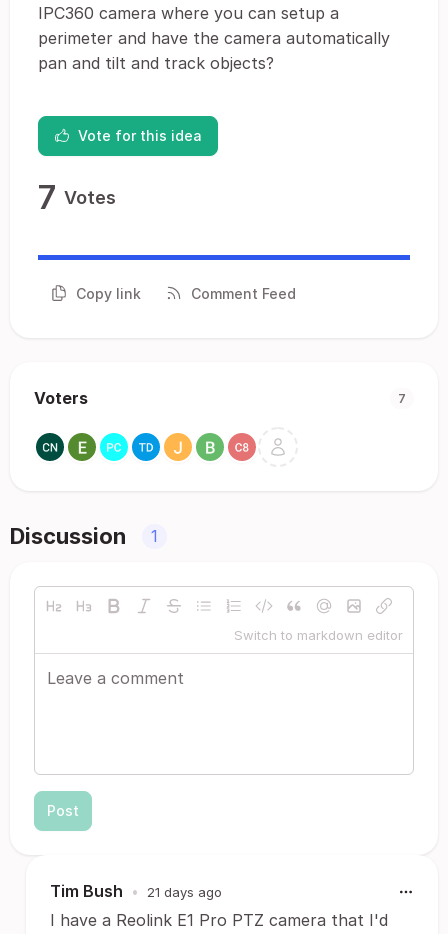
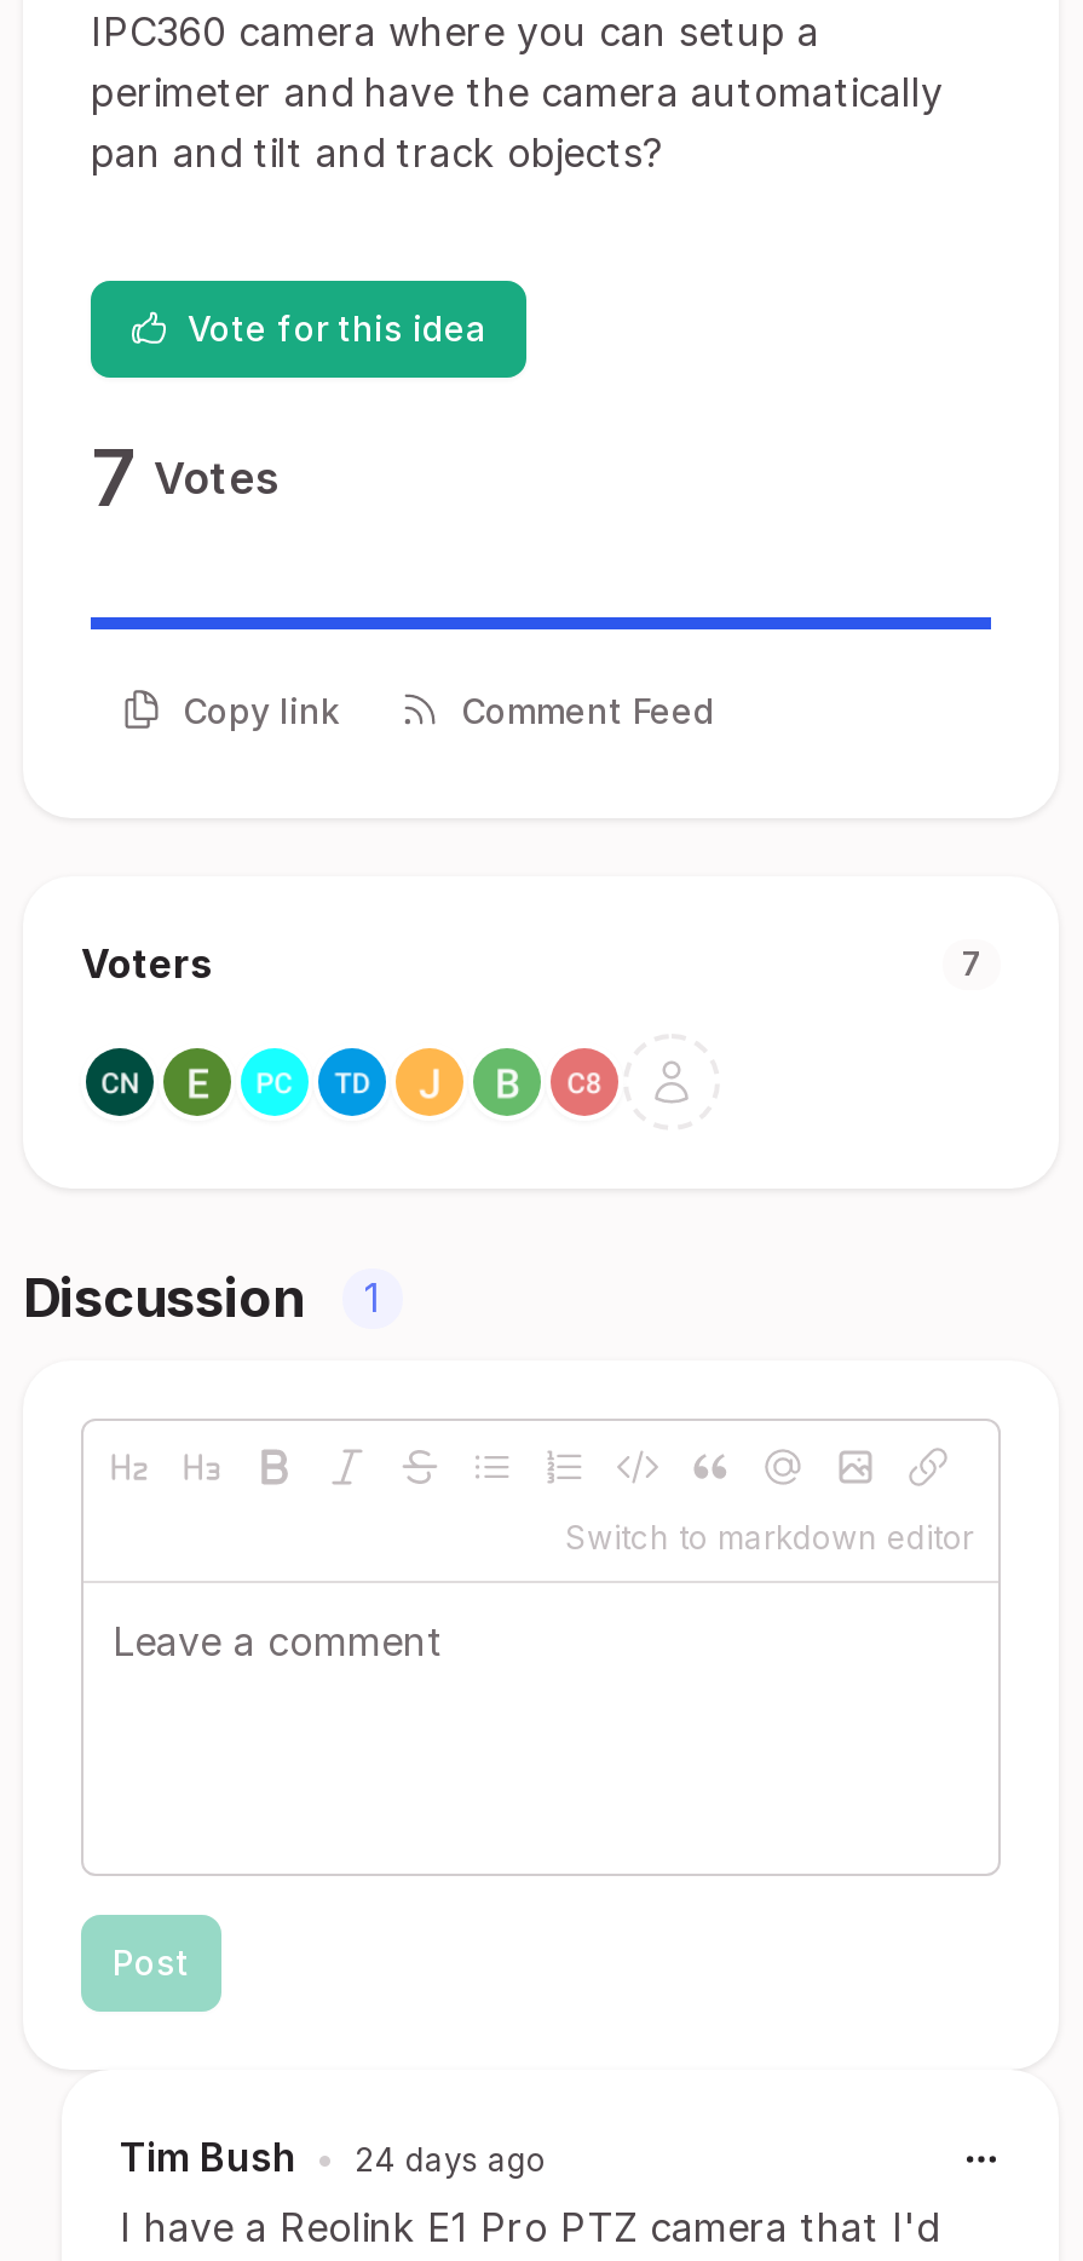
- Tim Bush • 21 days ago
+ Tim Bush • 24 days ago
